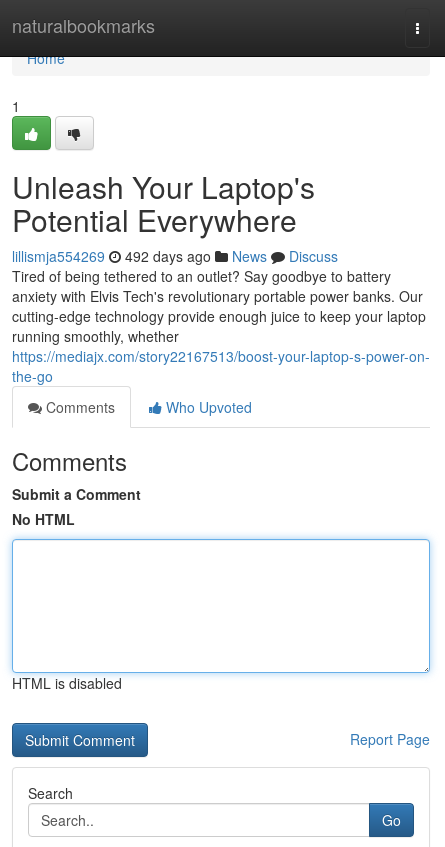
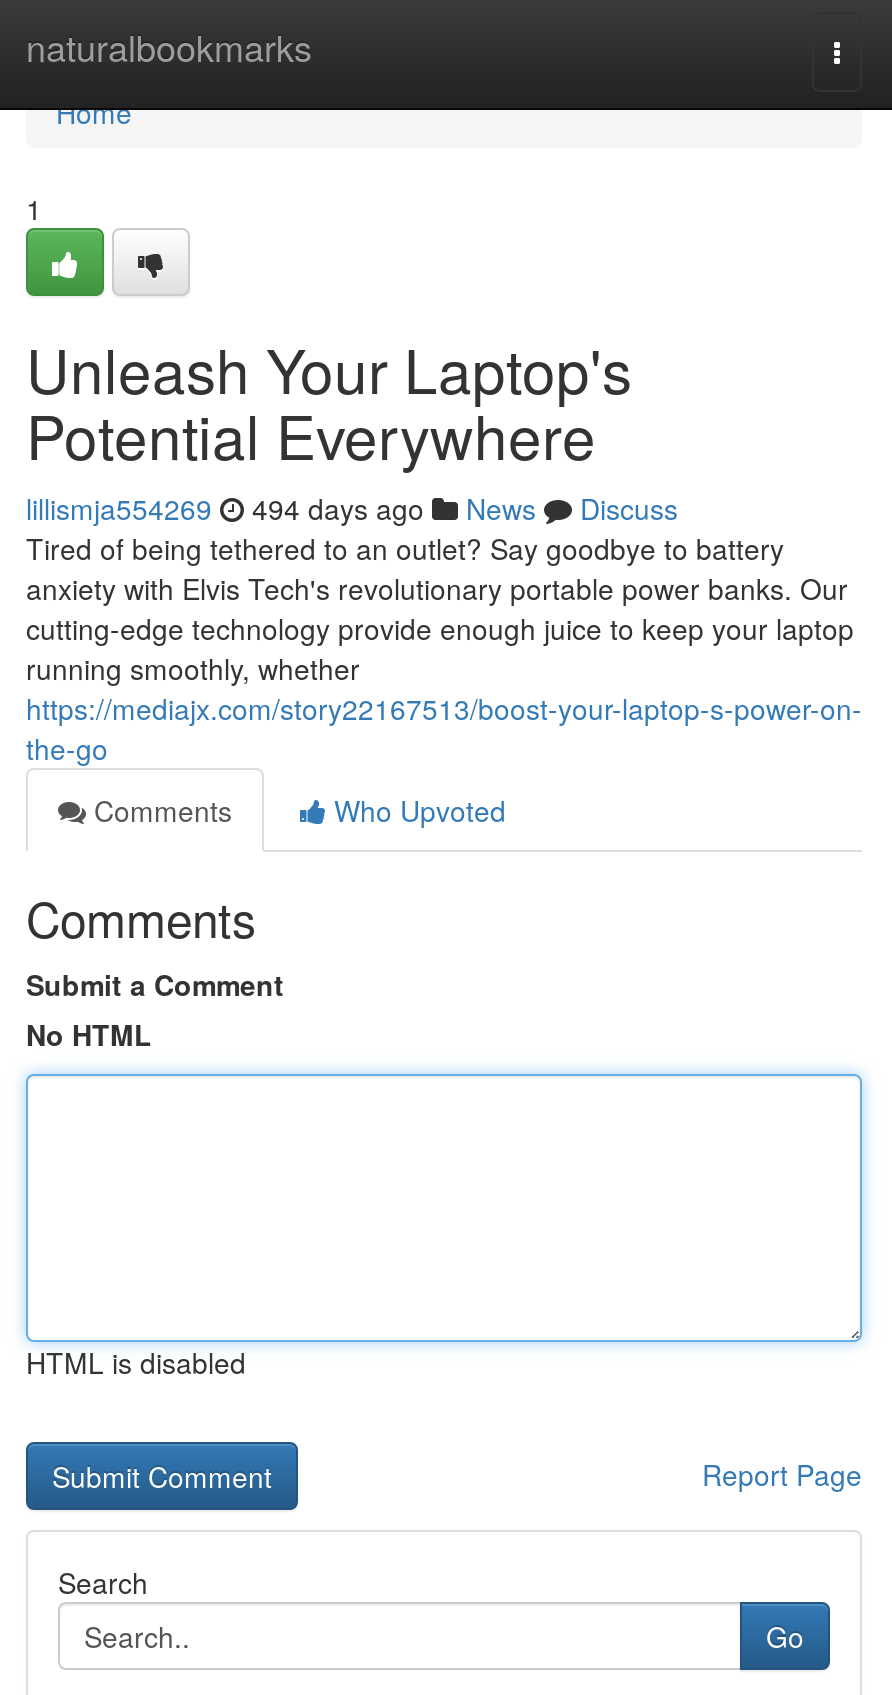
- lillismja554269 492 days ago News Discuss
+ lillismja554269 494 days ago News Discuss
